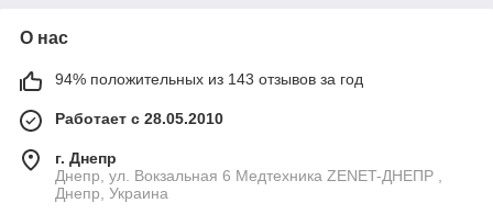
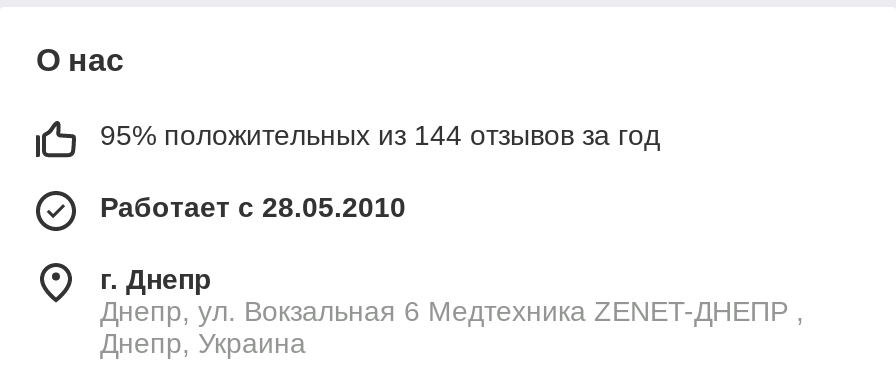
- 94% положительных из 143 отзывов за год
+ 95% положительных из 144 отзывов за год
